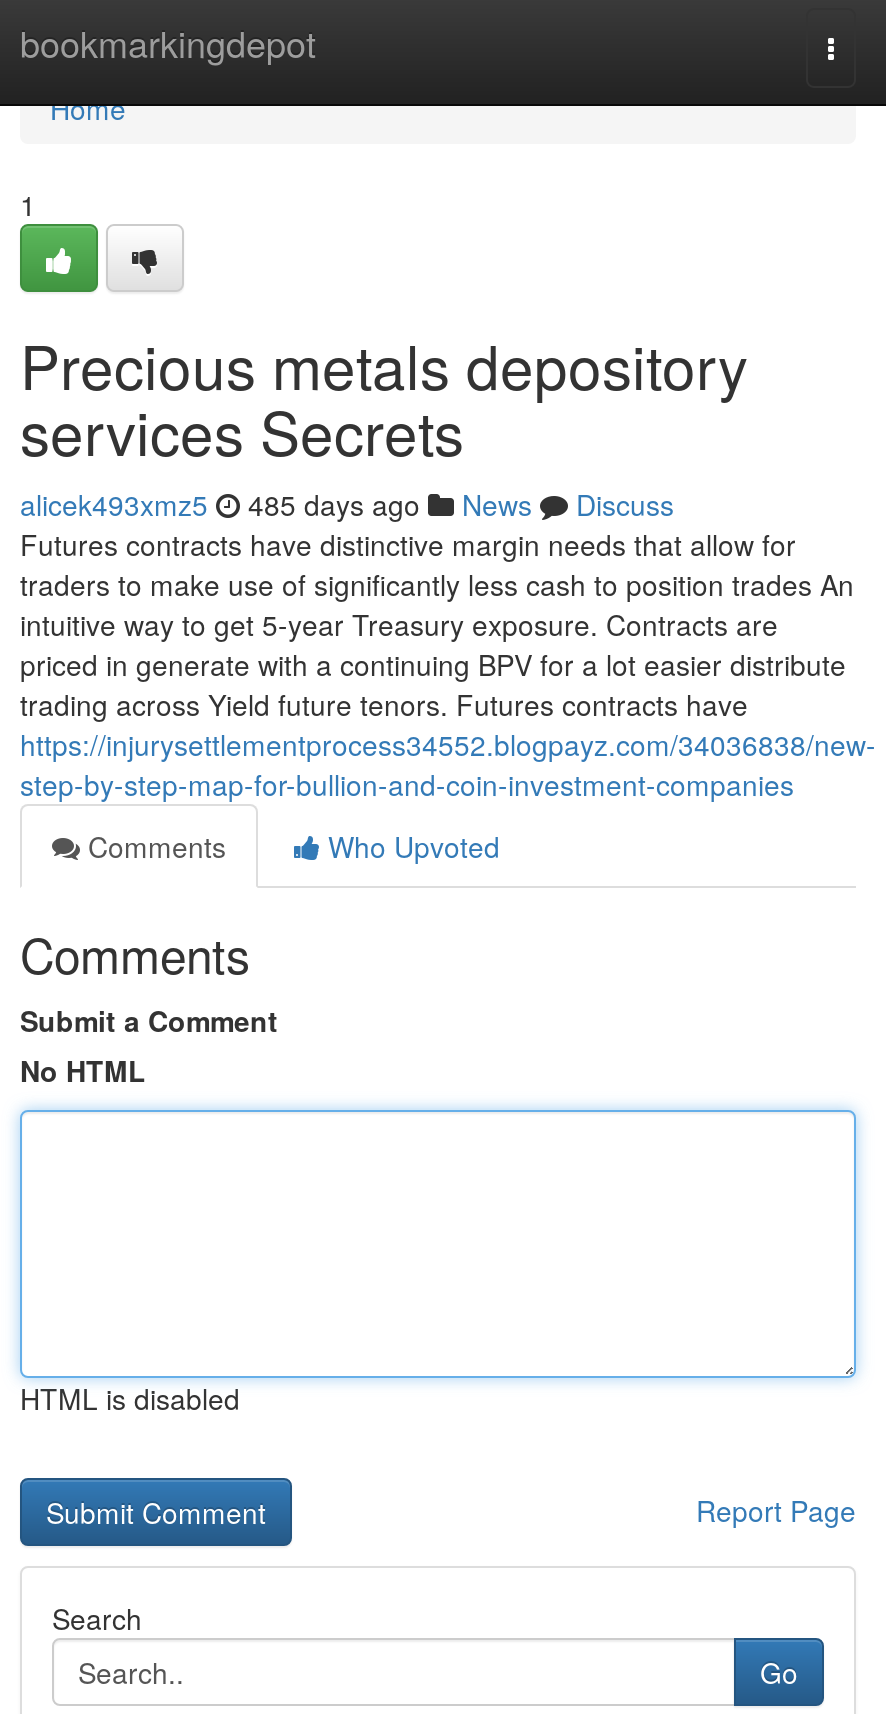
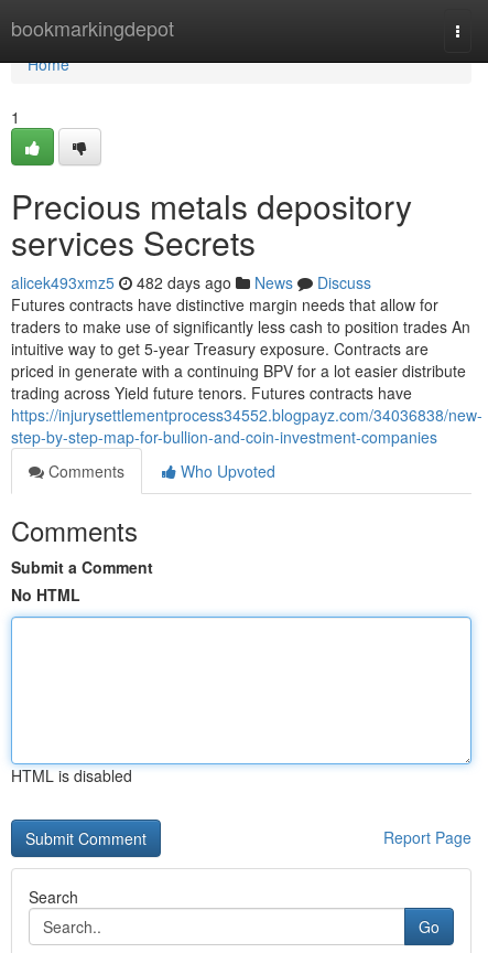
- alicek493xmz5 485 days ago News Discuss
+ alicek493xmz5 482 days ago News Discuss
